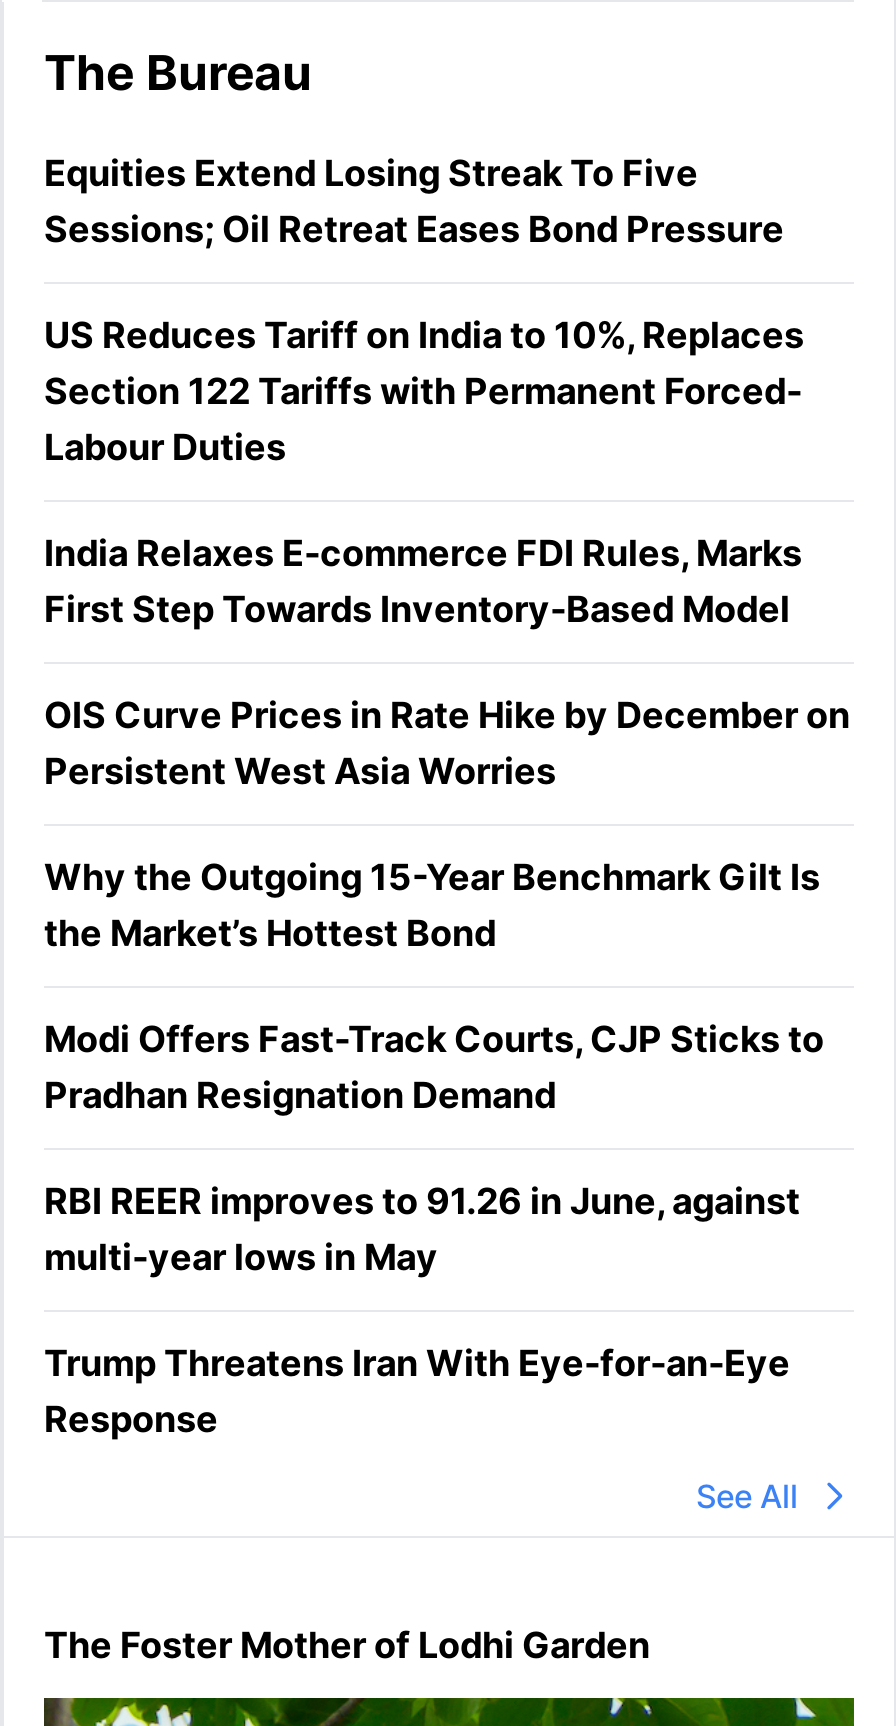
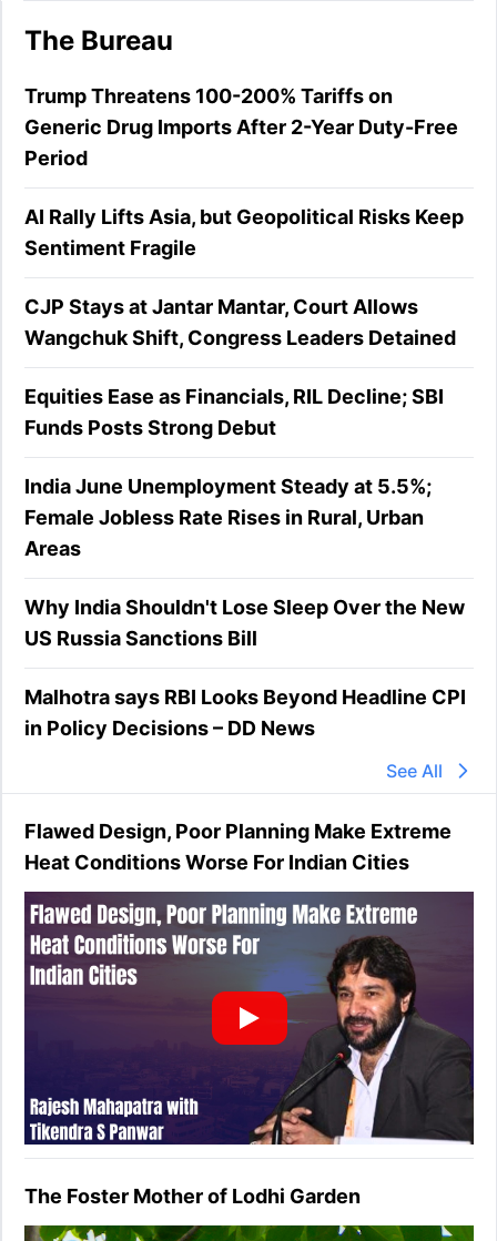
- Equities Extend Losing Streak To Five
- Sessions; Oil Retreat Eases Bond Pressure
- US Reduces Tariff on India to 10%, Replaces
- Section 122 Tariffs with Permanent Forced-
- Labour Duties
- India Relaxes E-commerce FDI Rules, Marks
- First Step Towards Inventory-Based Model
- OIS Curve Prices in Rate Hike by December on
- Persistent West Asia Worries
- Why the Outgoing 15-Year Benchmark Gilt Is
- the Market’s Hottest Bond
- Modi Offers Fast-Track Courts, CJP Sticks to
- Pradhan Resignation Demand
- RBI REER improves to 91.26 in June, against
- multi-year lows in May
- Trump Threatens Iran With Eye-for-an-Eye
- Response
+ Trump Threatens 100-200% Tariffs on
+ Generic Drug Imports After 2-Year Duty-Free
+ Period
+ AI Rally Lifts Asia, but Geopolitical Risks Keep
+ Sentiment Fragile
+ CJP Stays at Jantar Mantar, Court Allows
+ Wangchuk Shift, Congress Leaders Detained
+ Equities Ease as Financials, RIL Decline; SBI
+ Funds Posts Strong Debut
+ India June Unemployment Steady at 5.5%;
+ Female Jobless Rate Rises in Rural, Urban
+ Areas
+ Why India Shouldn't Lose Sleep Over the New
+ US Russia Sanctions Bill
+ Malhotra says RBI Looks Beyond Headline CPI
+ in Policy Decisions – DD News

moved up: See All

+ [image]

+ Flawed Design, Poor Planning Make Extreme
+ Heat Conditions Worse For Indian Cities
